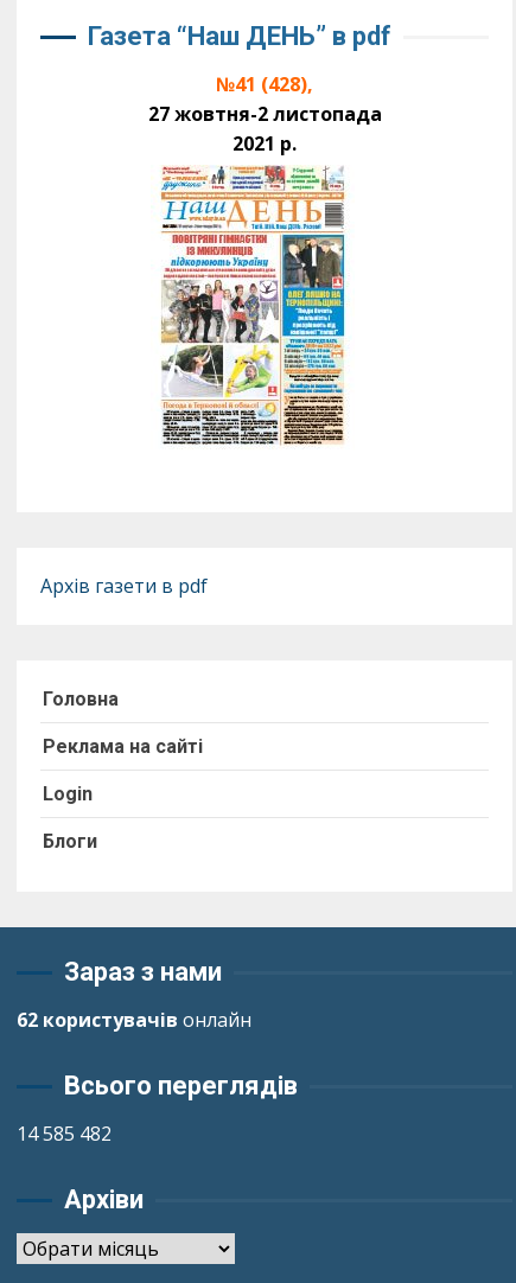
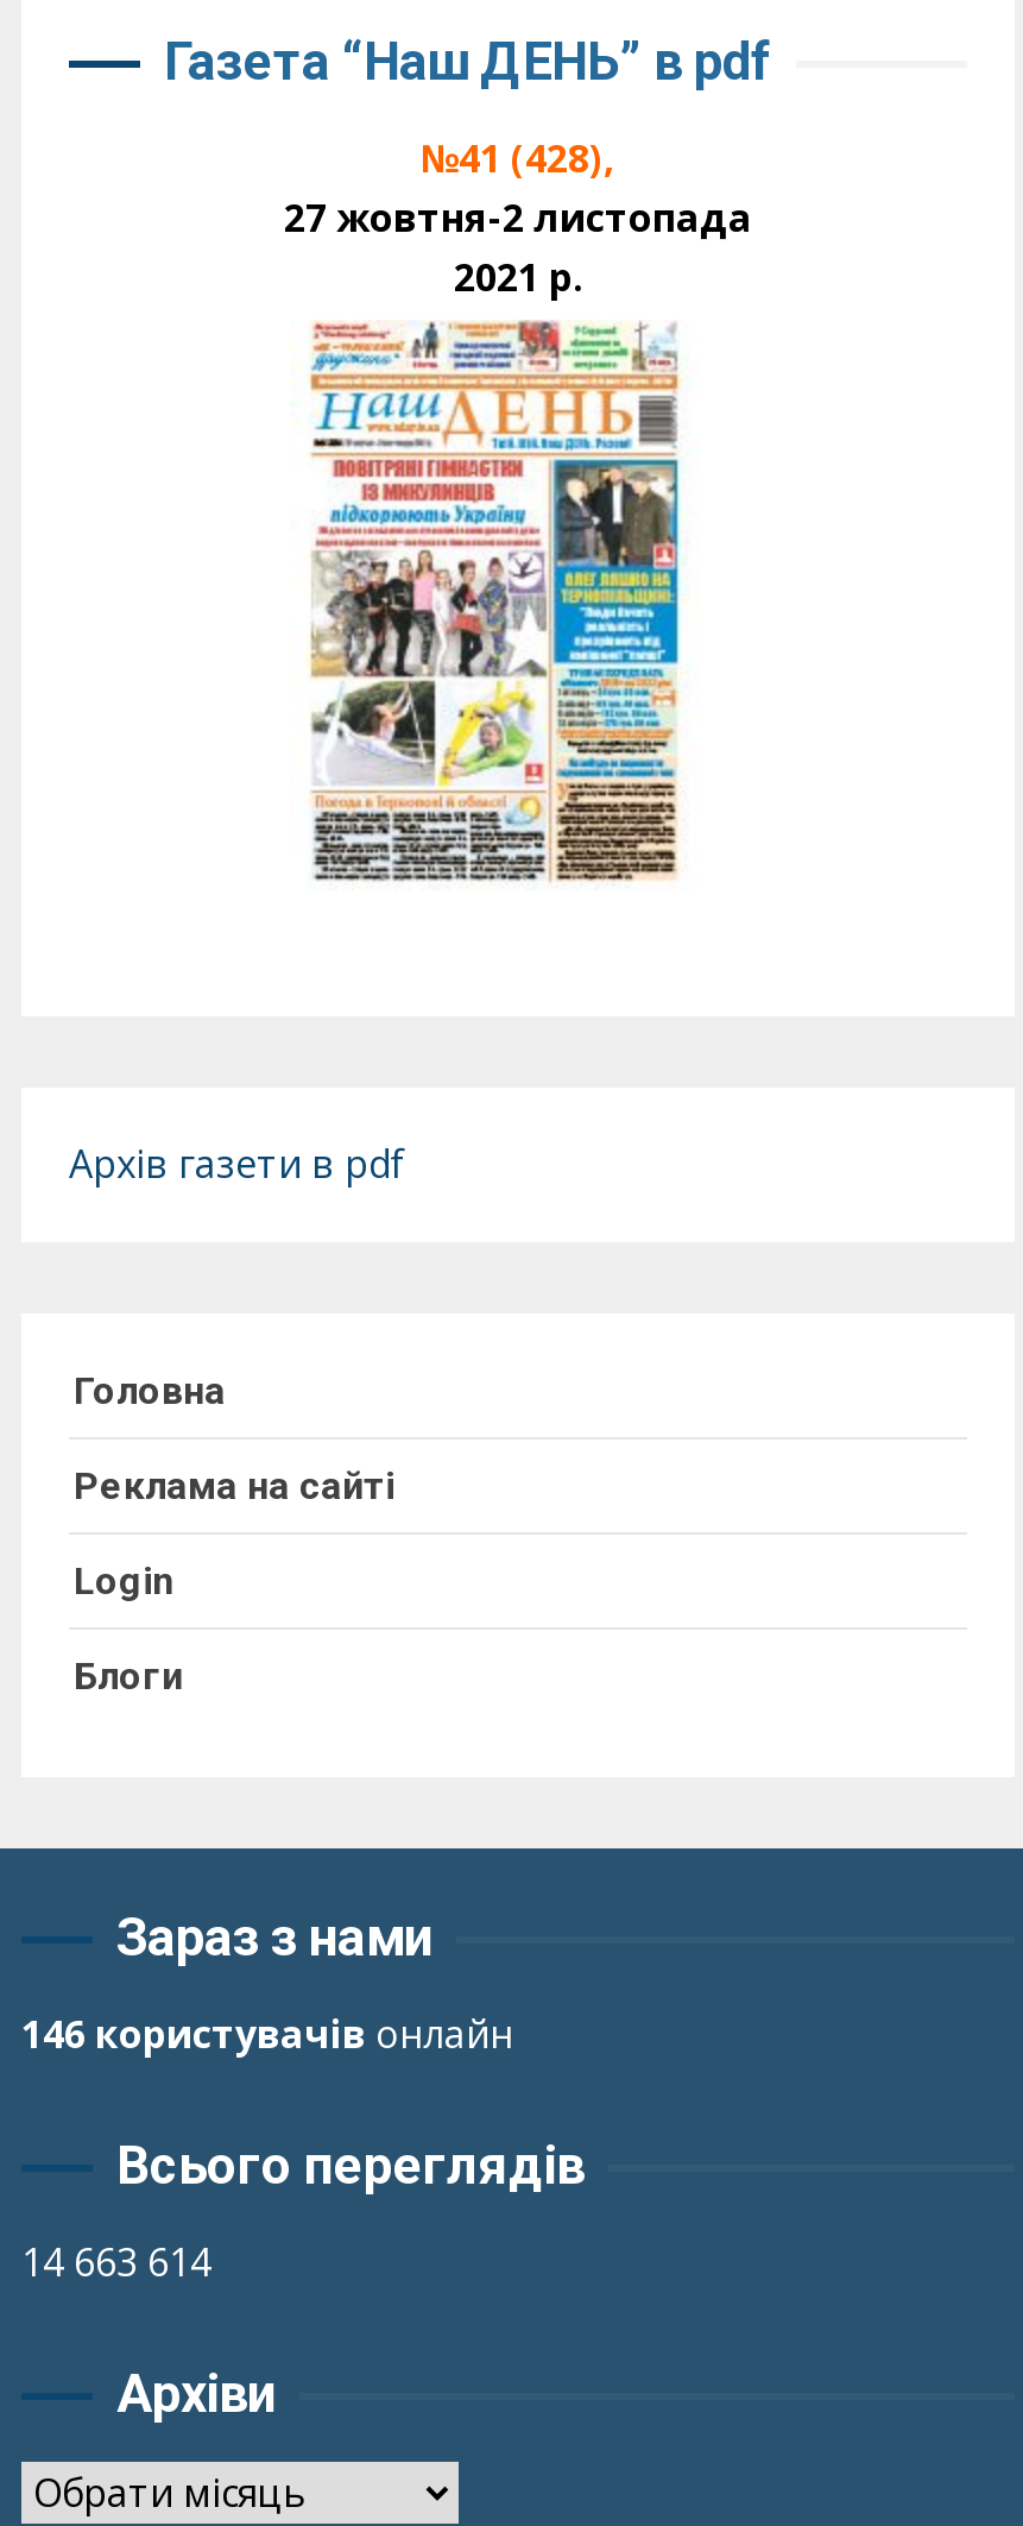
- 62 користувачів онлайн
+ 146 користувачів онлайн

- 14 585 482
+ 14 663 614
